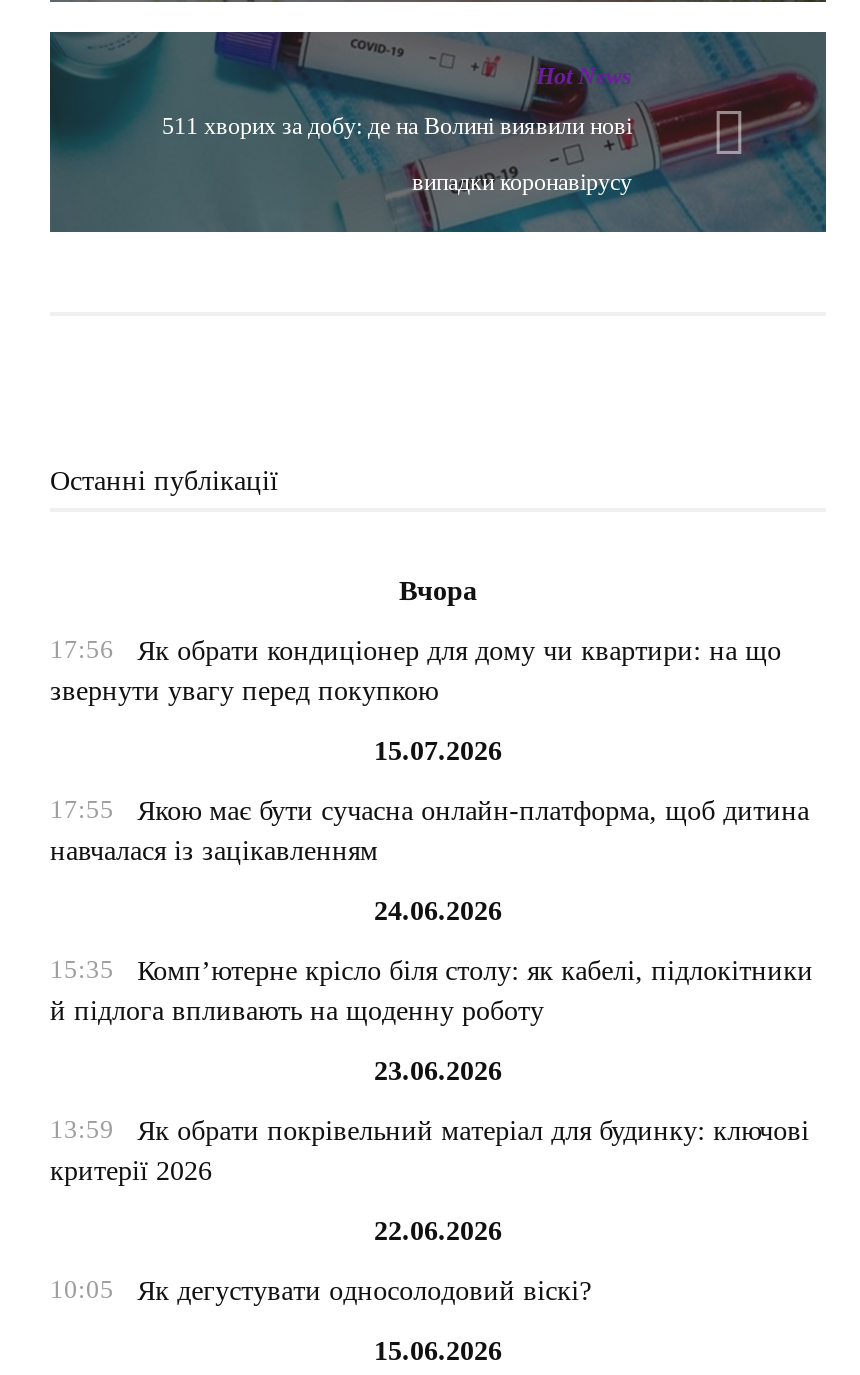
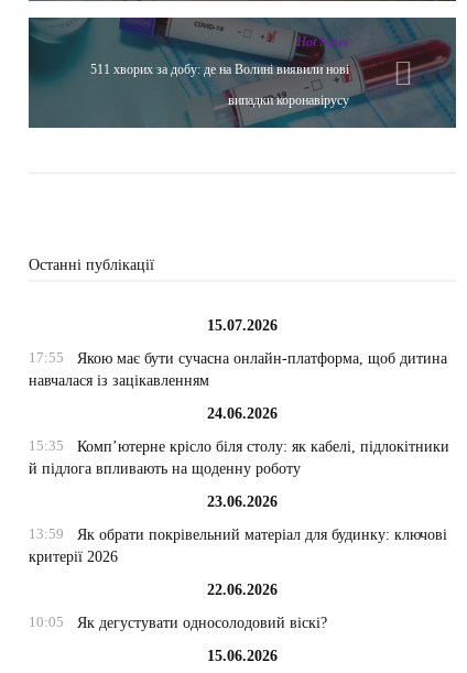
- Вчора
- 17:56
- Як обрати кондиціонер для дому чи квартири: на що
- звернути увагу перед покупкою
